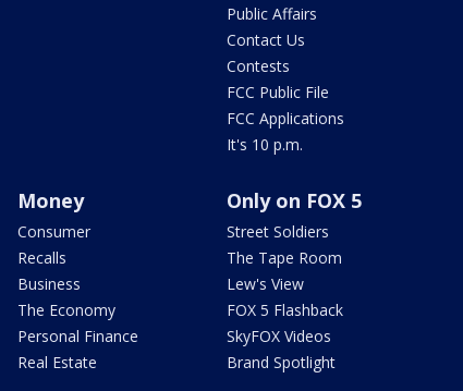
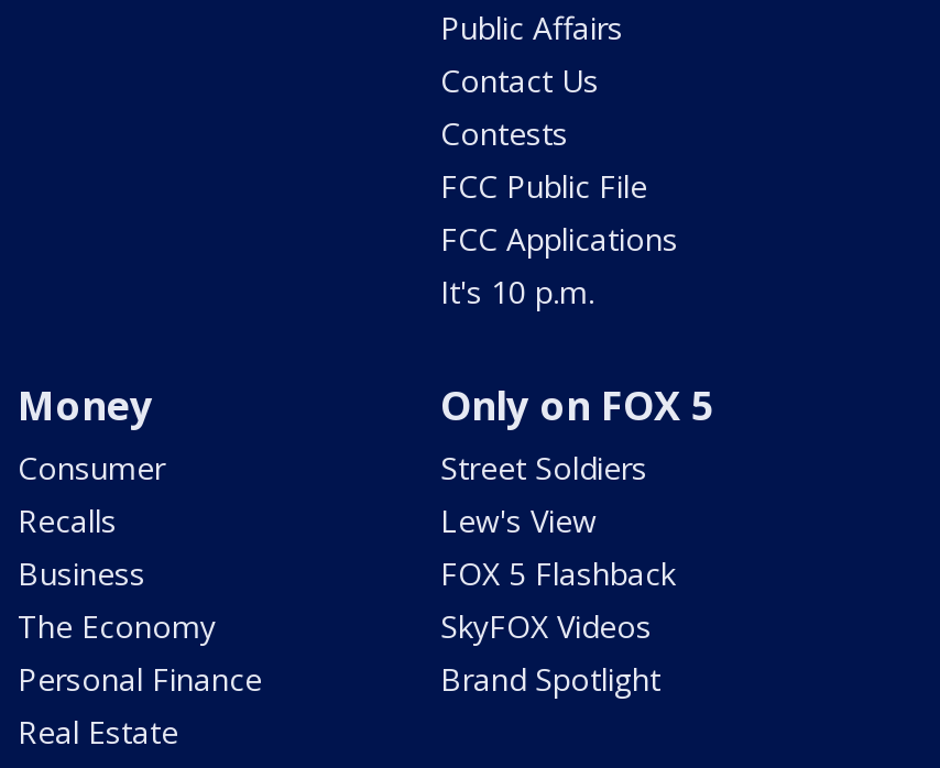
- The Tape Room

moved up: Lew's View | FOX 5 Flashback | SkyFOX Videos | Brand Spotlight
